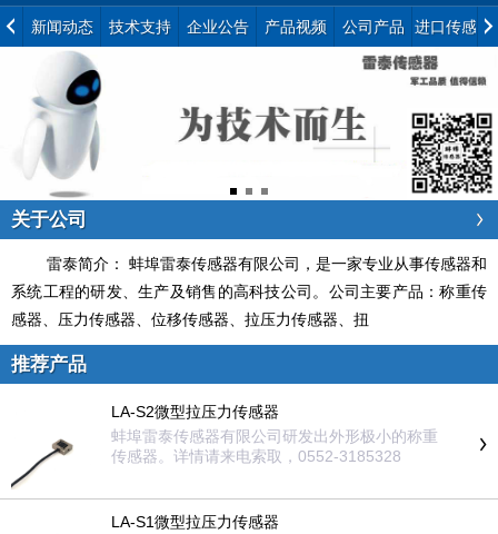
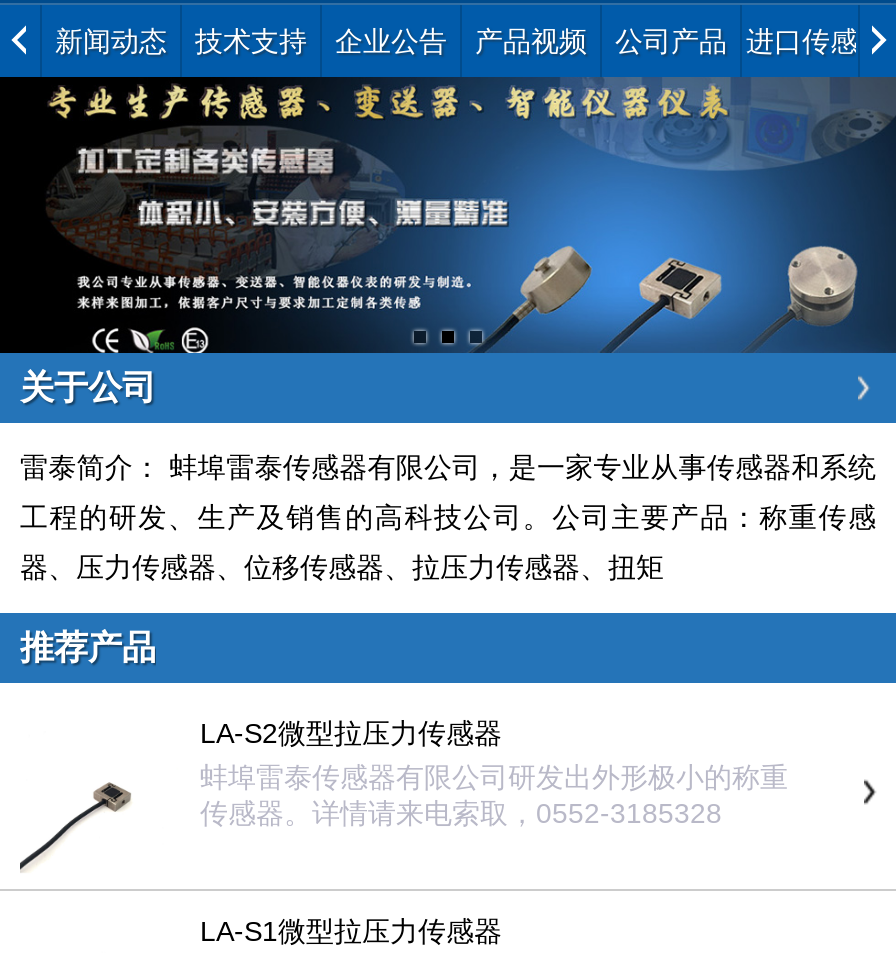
- [image]
+ [image]

- 雷泰简介： 蚌埠雷泰传感器有限公司，是一家专业从事传感器和
+ 雷泰简介： 蚌埠雷泰传感器有限公司，是一家专业从事传感器和系统

- 系统工程的研发、生产及销售的高科技公司。公司主要产品：称重传
+ 工程的研发、生产及销售的高科技公司。公司主要产品：称重传感

- 感器、压力传感器、位移传感器、拉压力传感器、扭
+ 器、压力传感器、位移传感器、拉压力传感器、扭矩
